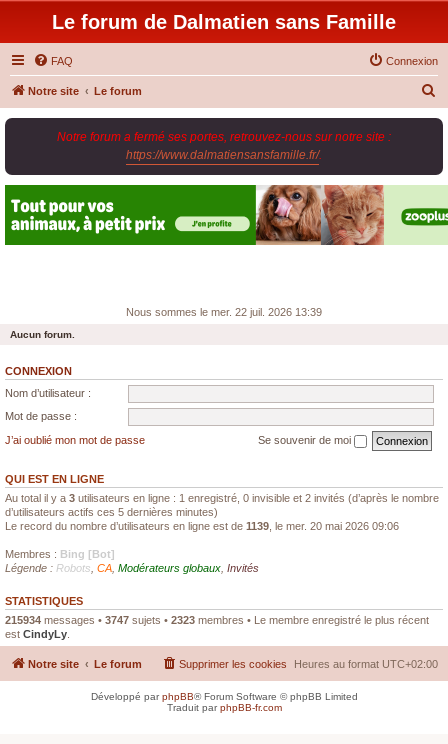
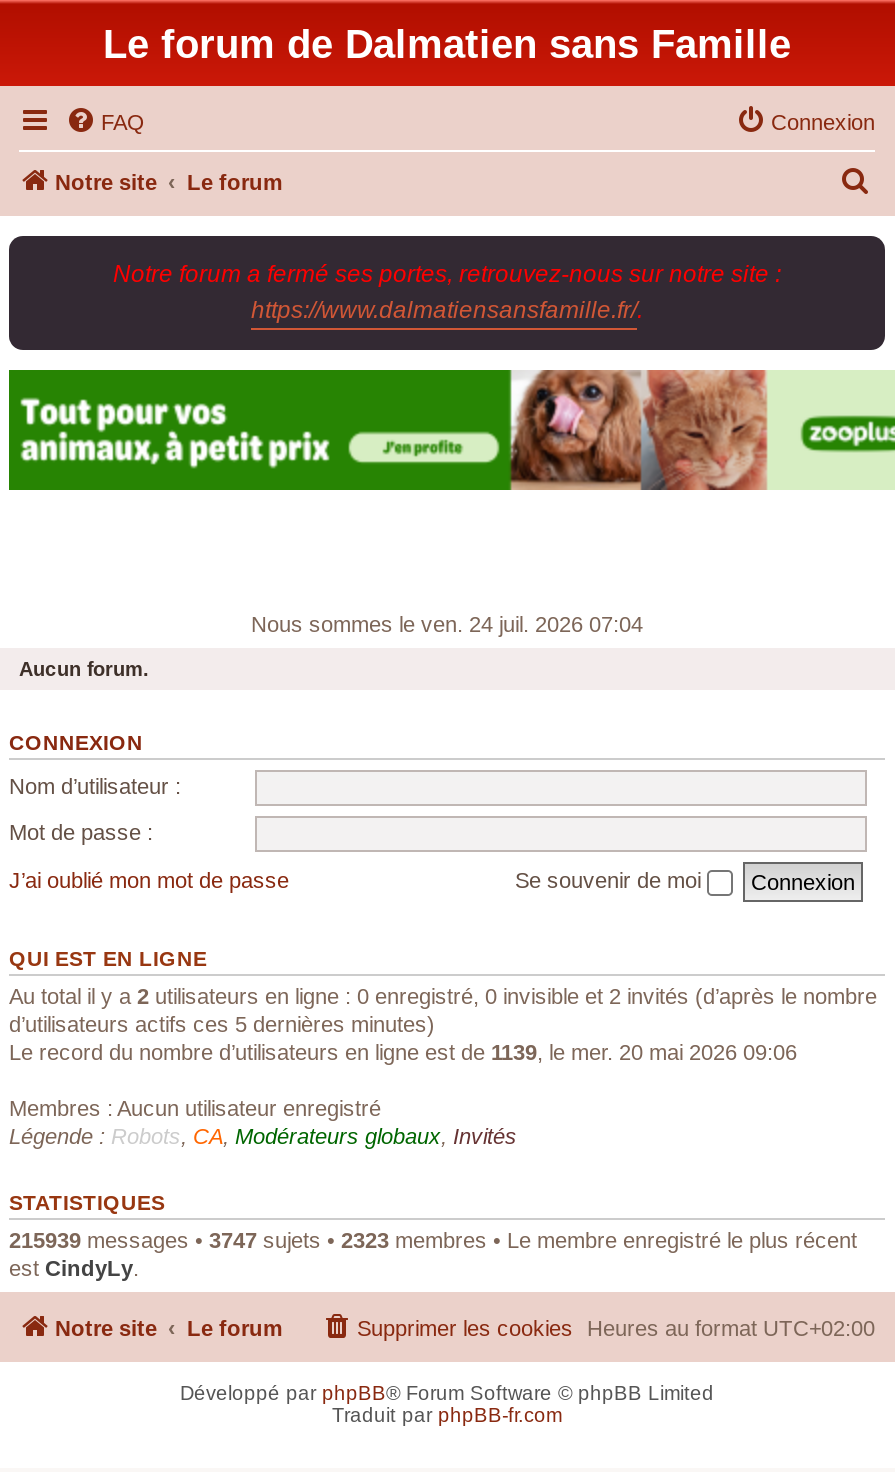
- Nous sommes le mer. 22 juil. 2026 13:39
+ Nous sommes le ven. 24 juil. 2026 07:04

- Au total il y a 3 utilisateurs en ligne : 1 enregistré, 0 invisible et 2 invités (d’après le nombre
+ Au total il y a 2 utilisateurs en ligne : 0 enregistré, 0 invisible et 2 invités (d’après le nombre

- Membres : Bing [Bot]
+ Membres : Aucun utilisateur enregistré

- 215934 messages • 3747 sujets • 2323 membres • Le membre enregistré le plus récent
+ 215939 messages • 3747 sujets • 2323 membres • Le membre enregistré le plus récent
